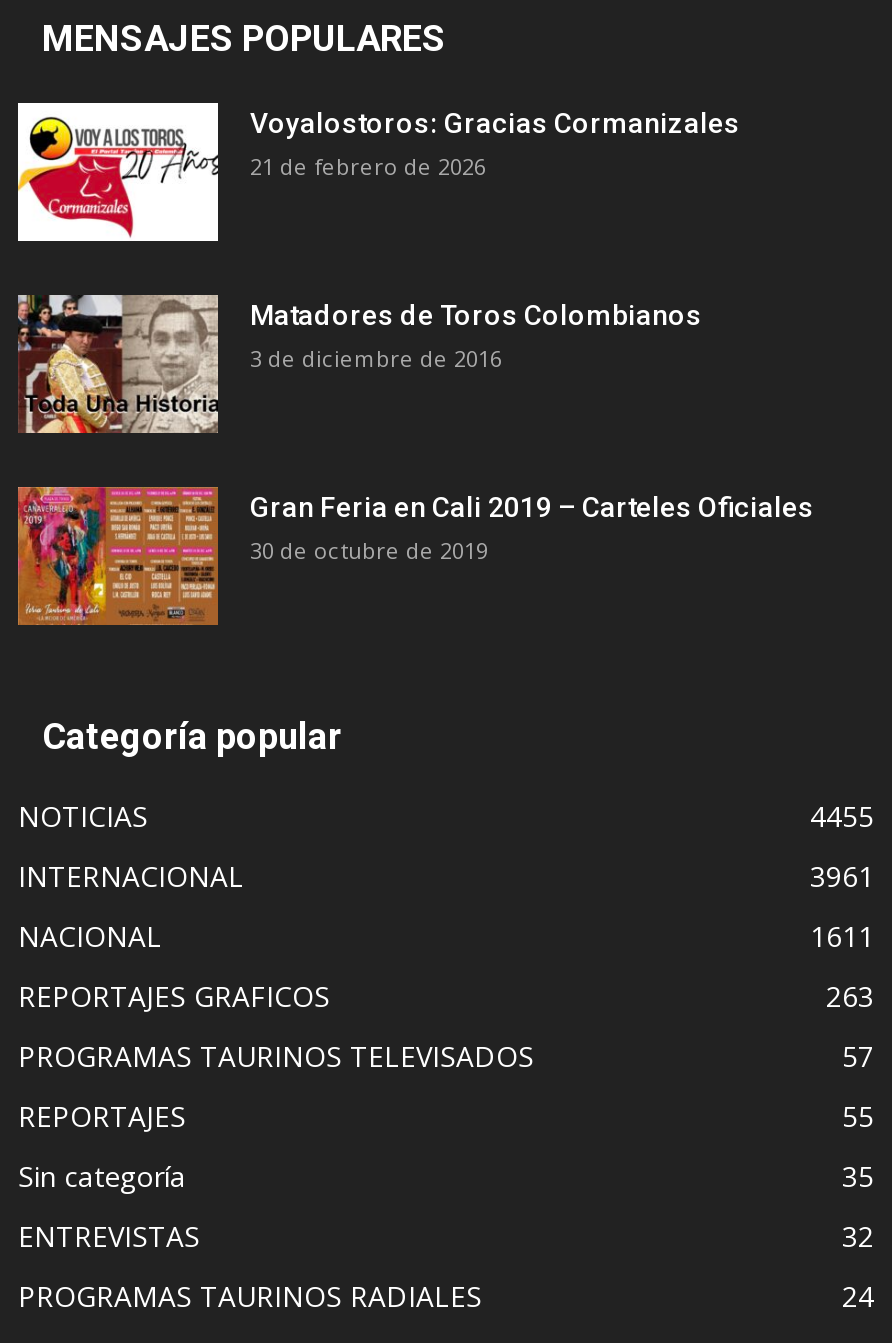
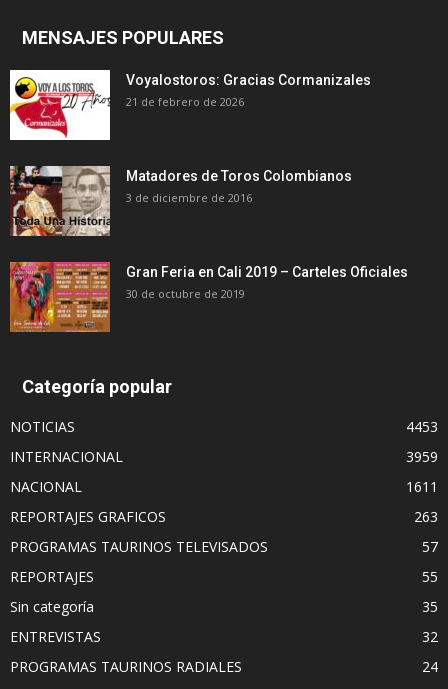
- 4455
+ 4453

- 3961
+ 3959
